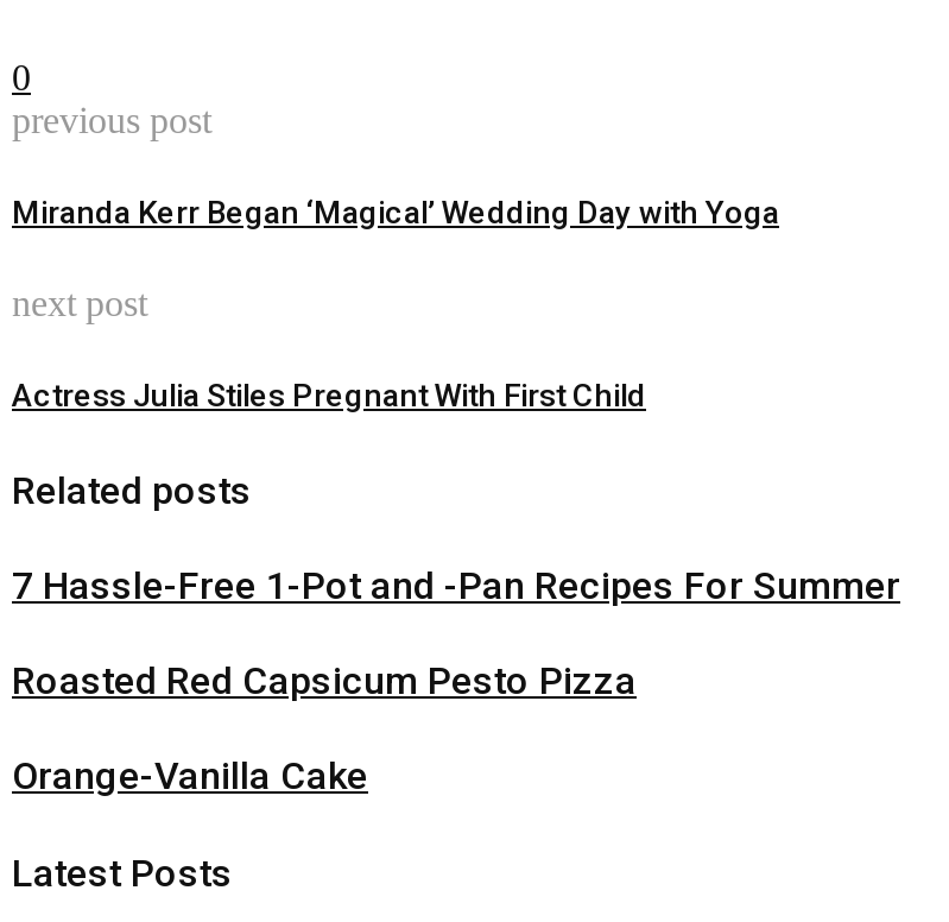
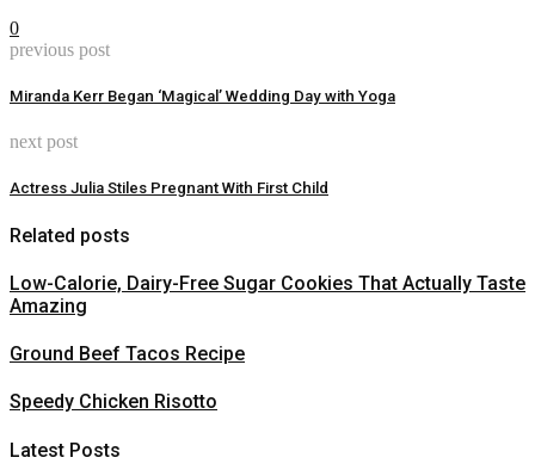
- 7 Hassle-Free 1-Pot and -Pan Recipes For Summer
+ Low-Calorie, Dairy-Free Sugar Cookies That Actually Taste
+ Amazing

- Roasted Red Capsicum Pesto Pizza
+ Ground Beef Tacos Recipe

- Orange-Vanilla Cake
+ Speedy Chicken Risotto
